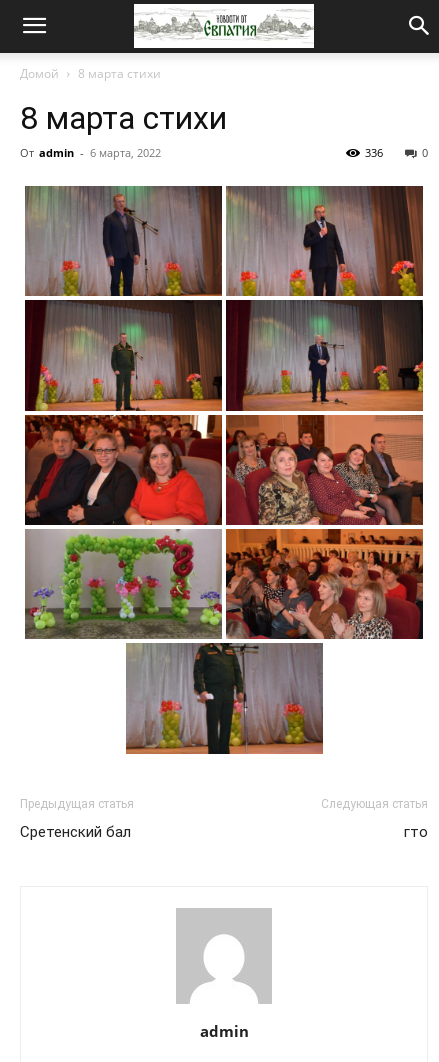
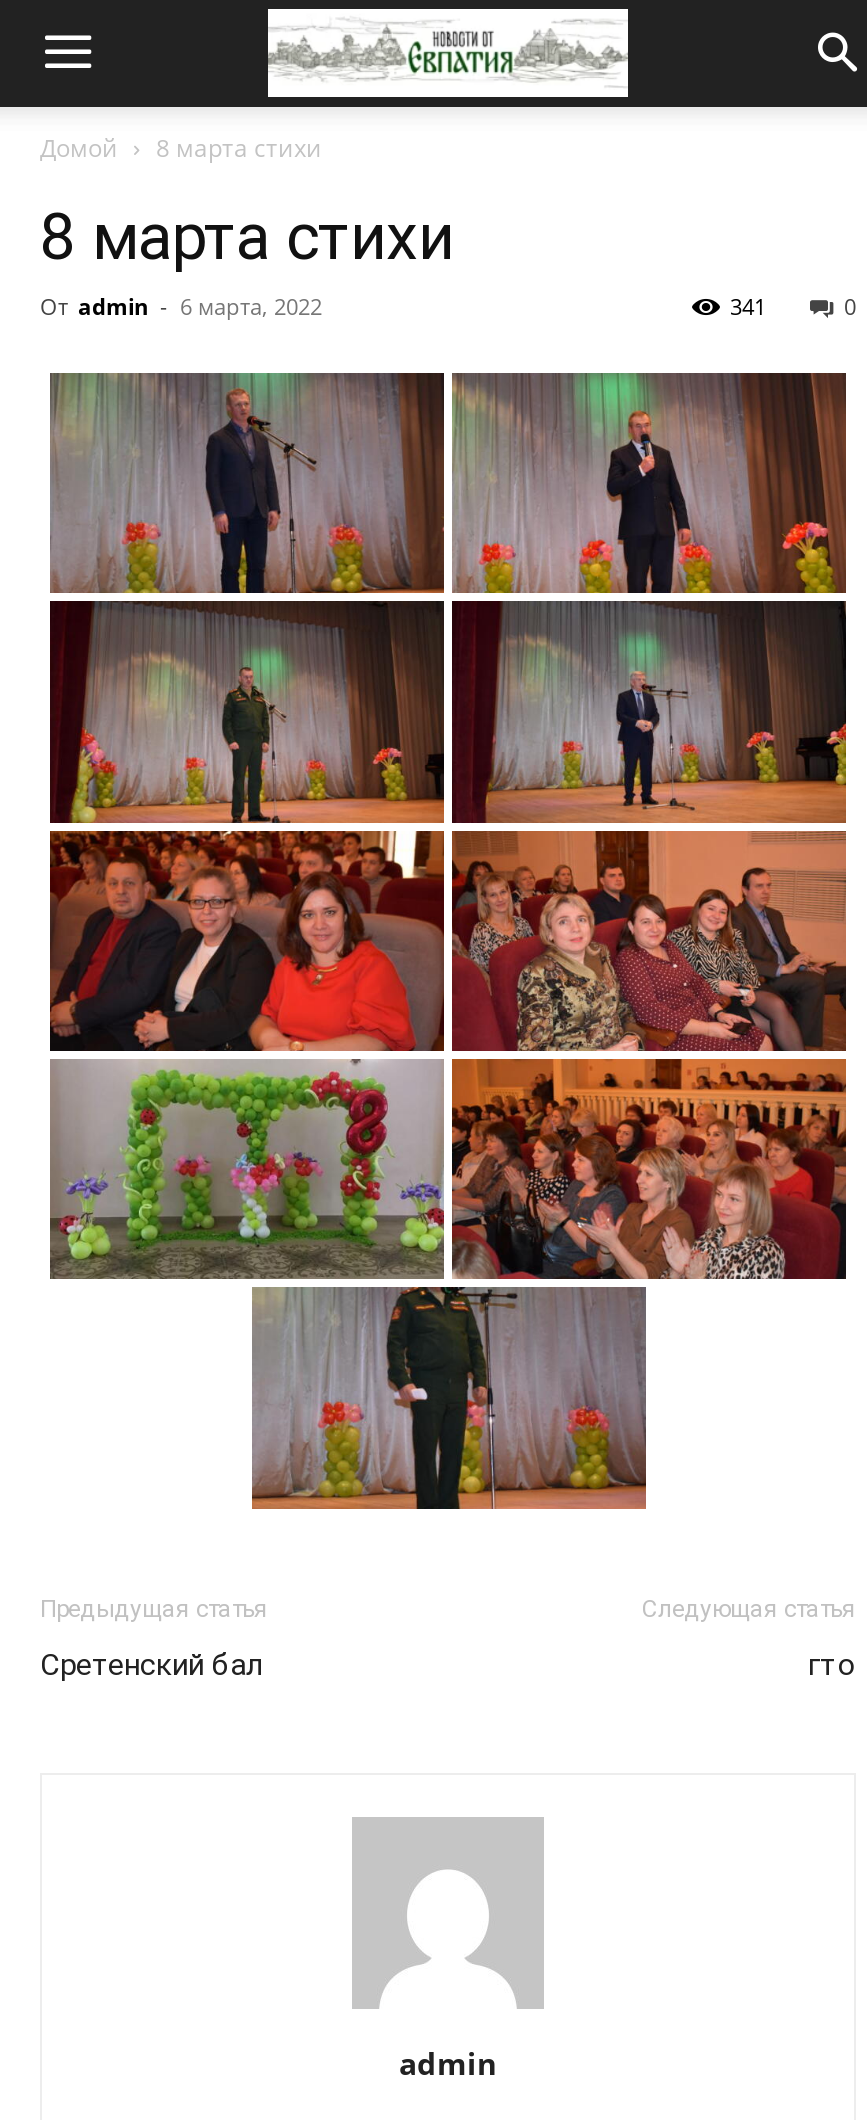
- 336
+ 341
